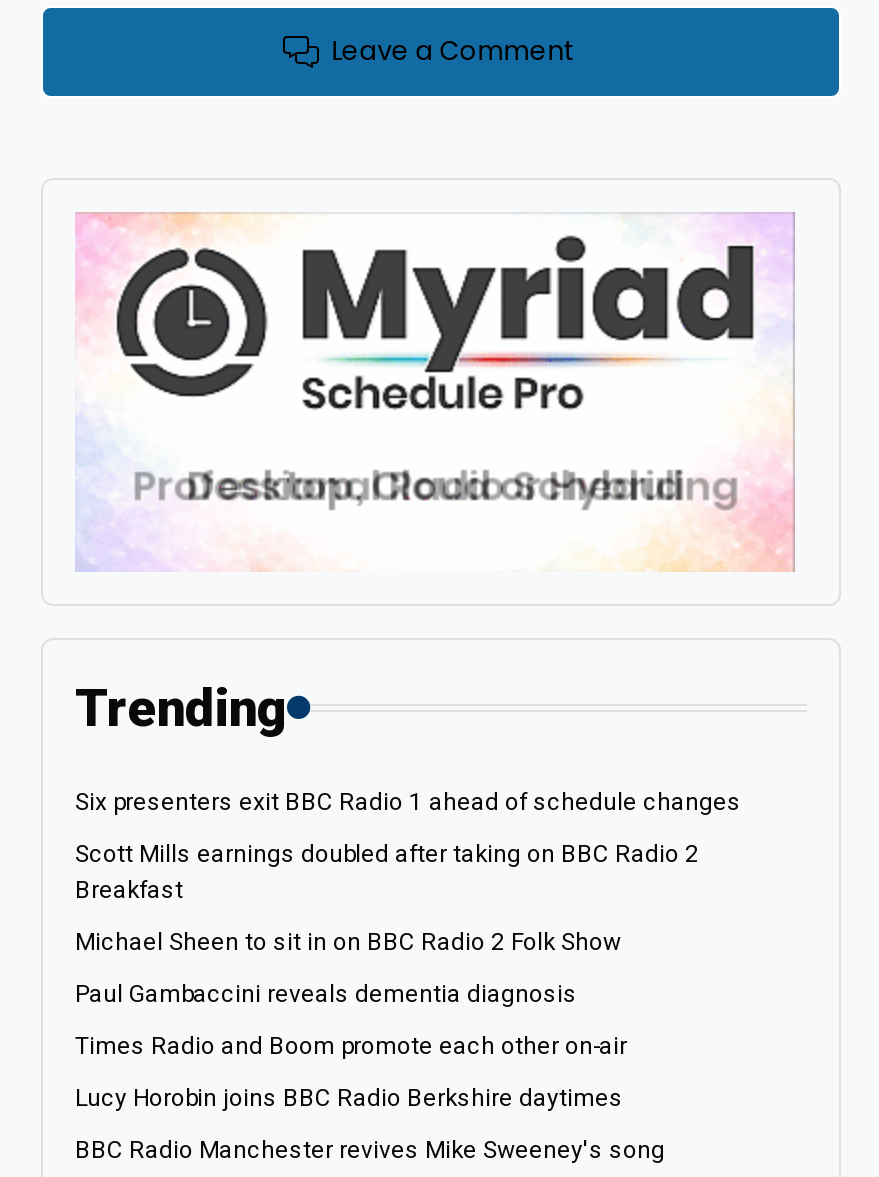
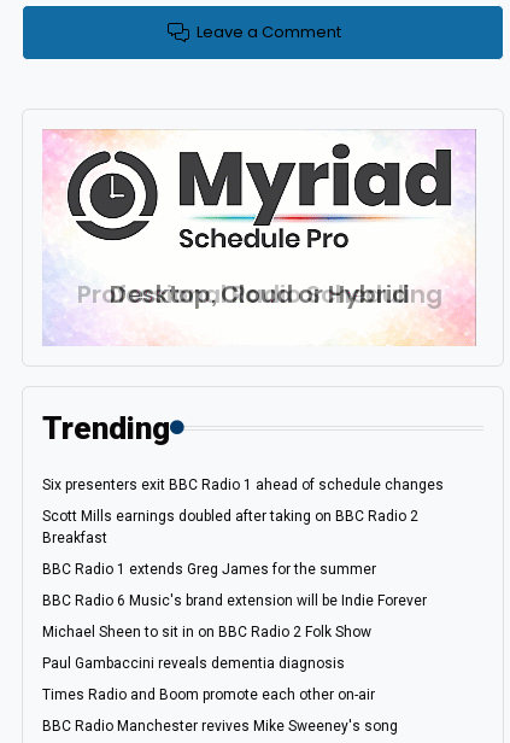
+ BBC Radio 1 extends Greg James for the summer
+ BBC Radio 6 Music's brand extension will be Indie Forever

moved down: Michael Sheen to sit in on BBC Radio 2 Folk Show | Paul Gambaccini reveals dementia diagnosis | Times Radio and Boom promote each other on-air

- Lucy Horobin joins BBC Radio Berkshire daytimes
